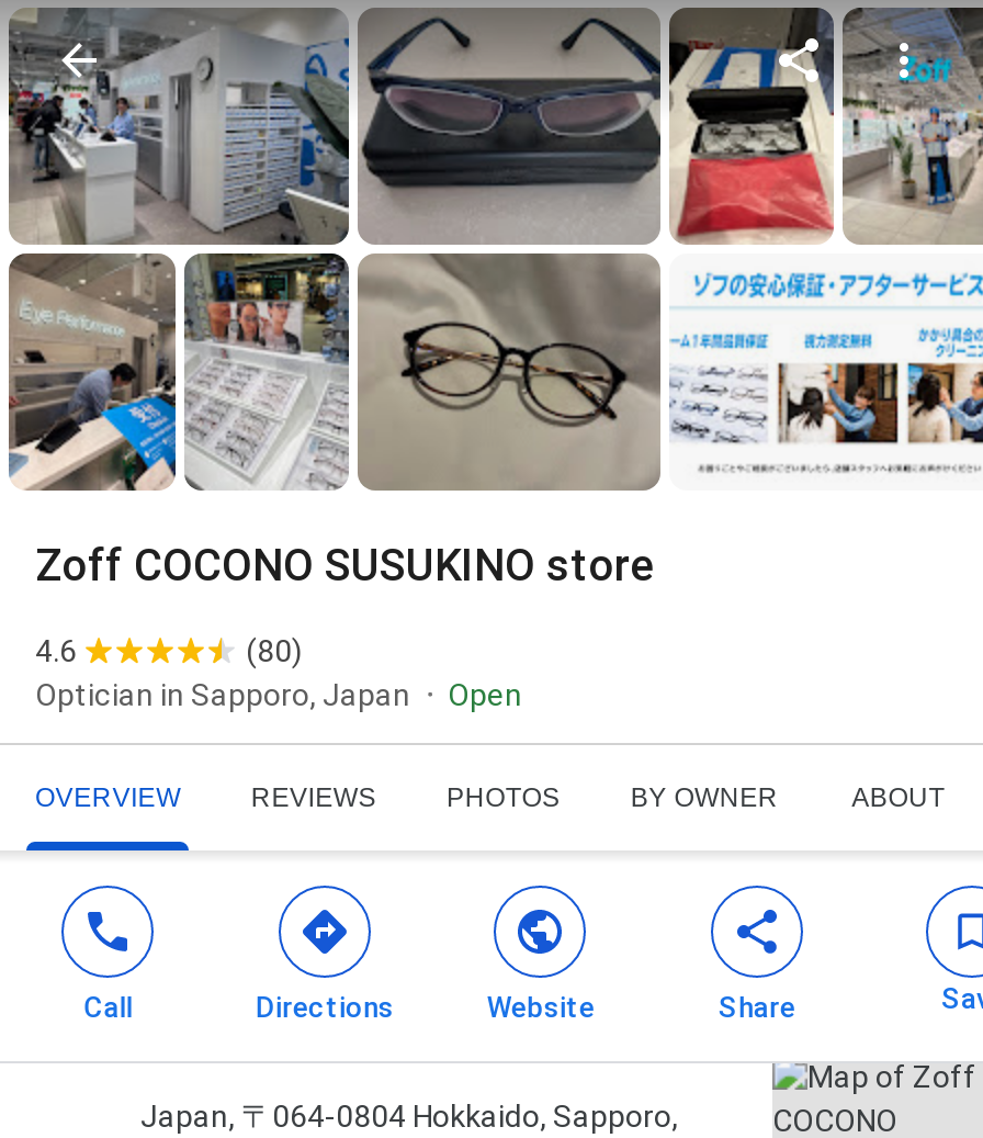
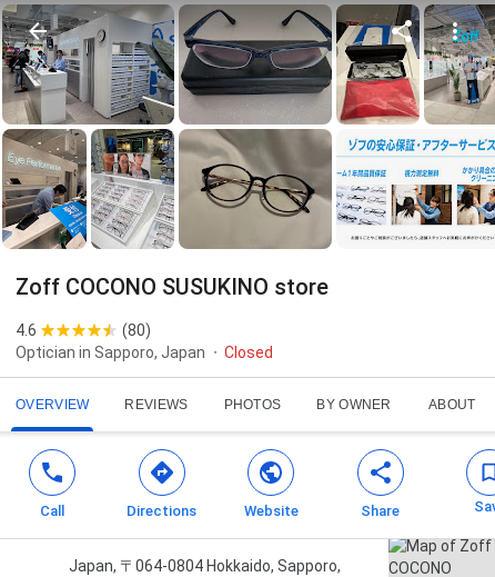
- Open
+ Closed
